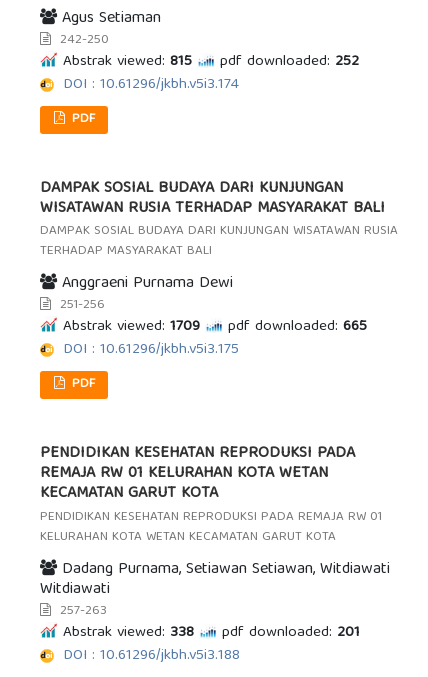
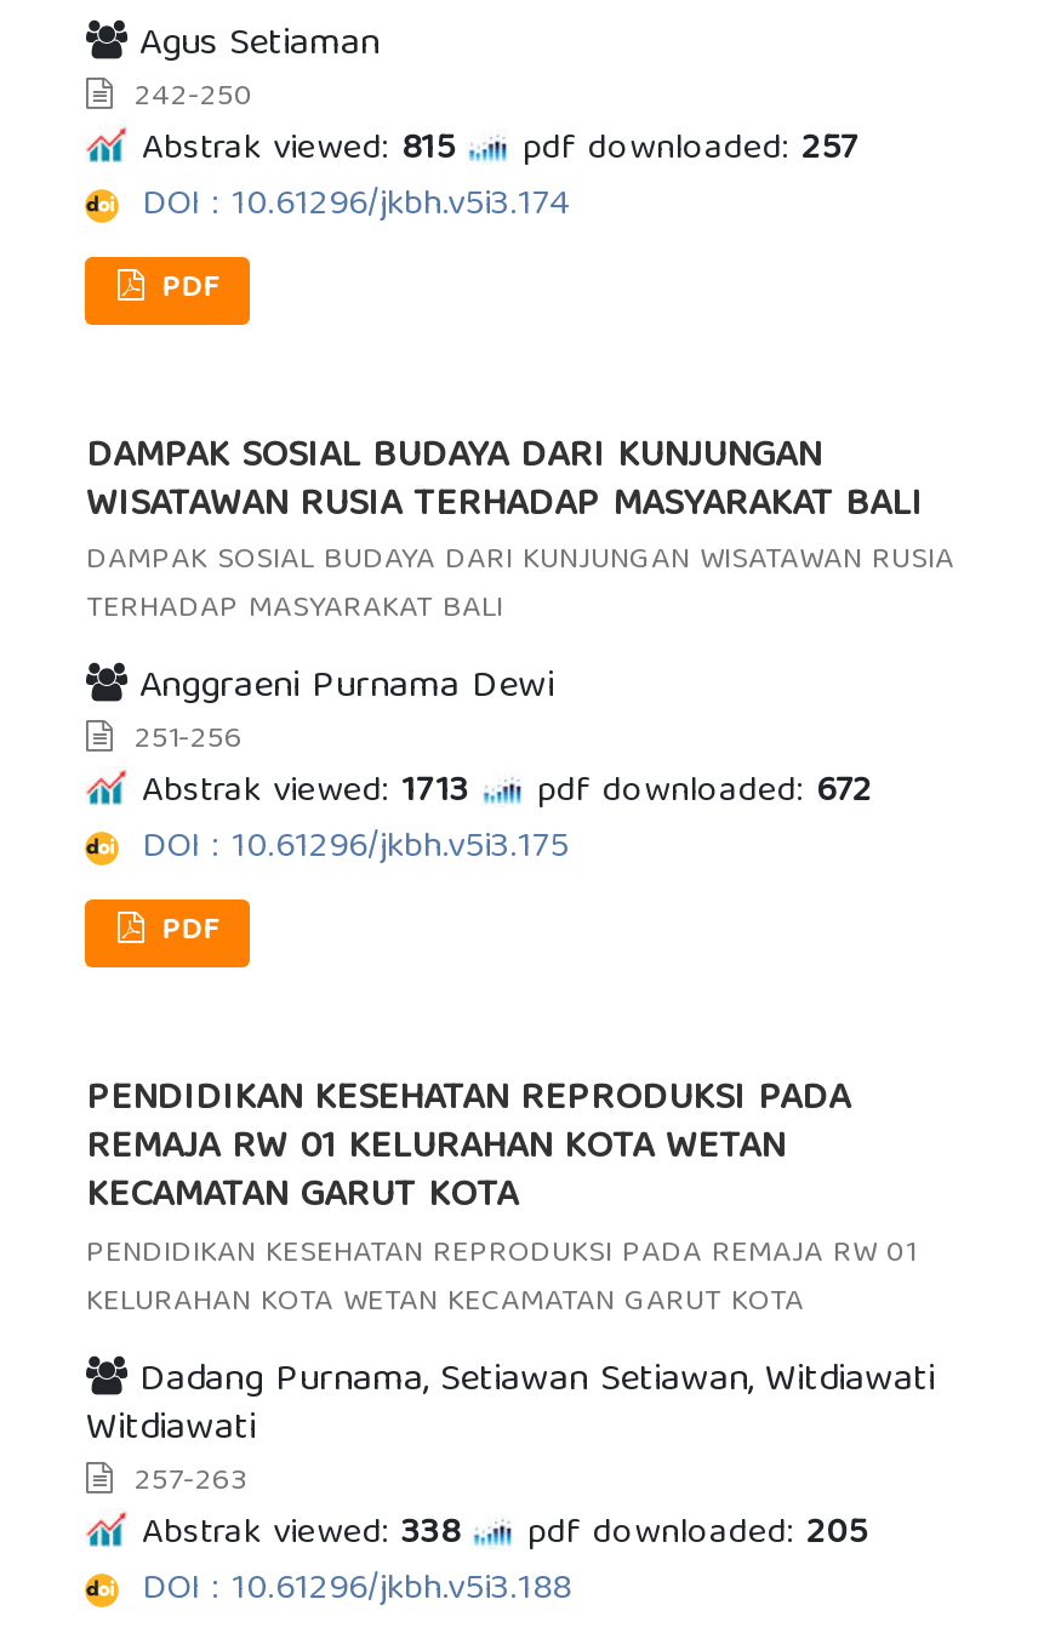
- pdf downloaded: 252
+ pdf downloaded: 257

- Abstrak viewed: 1709
+ Abstrak viewed: 1713

- pdf downloaded: 665
+ pdf downloaded: 672

- pdf downloaded: 201
+ pdf downloaded: 205
